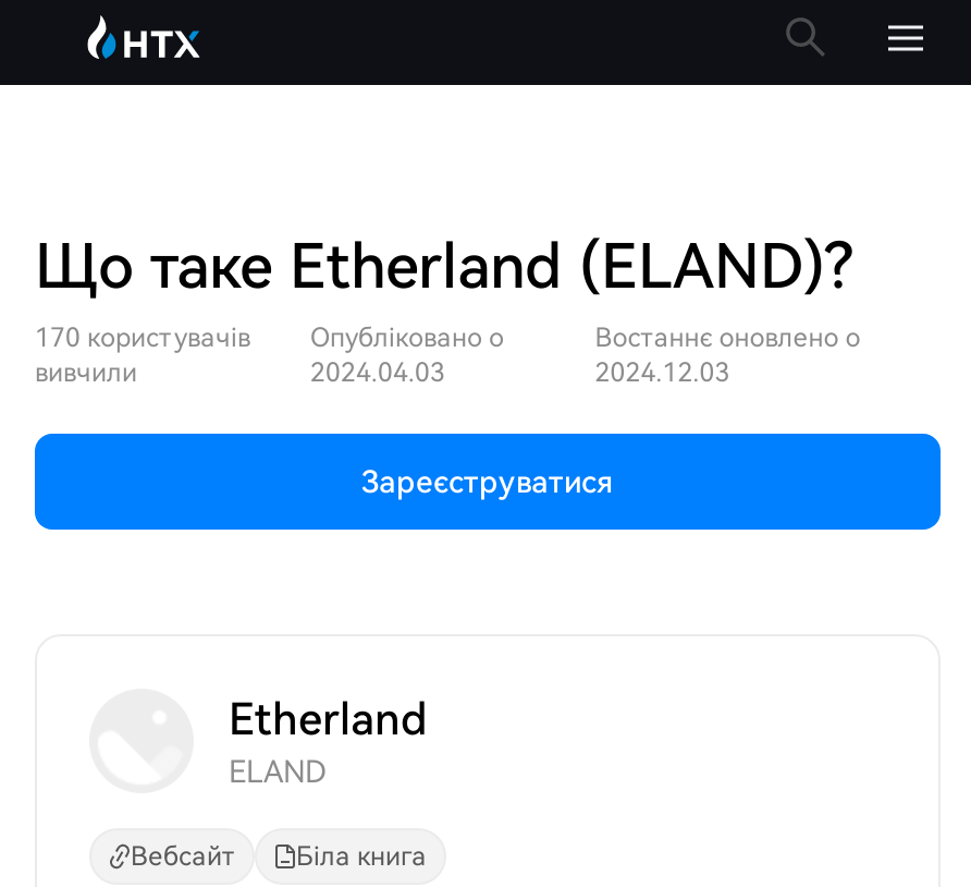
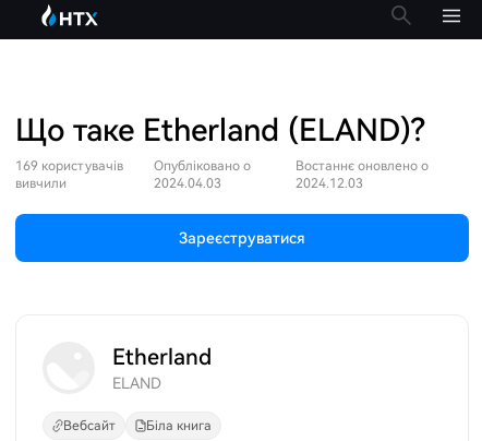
- 170 користувачів
+ 169 користувачів
